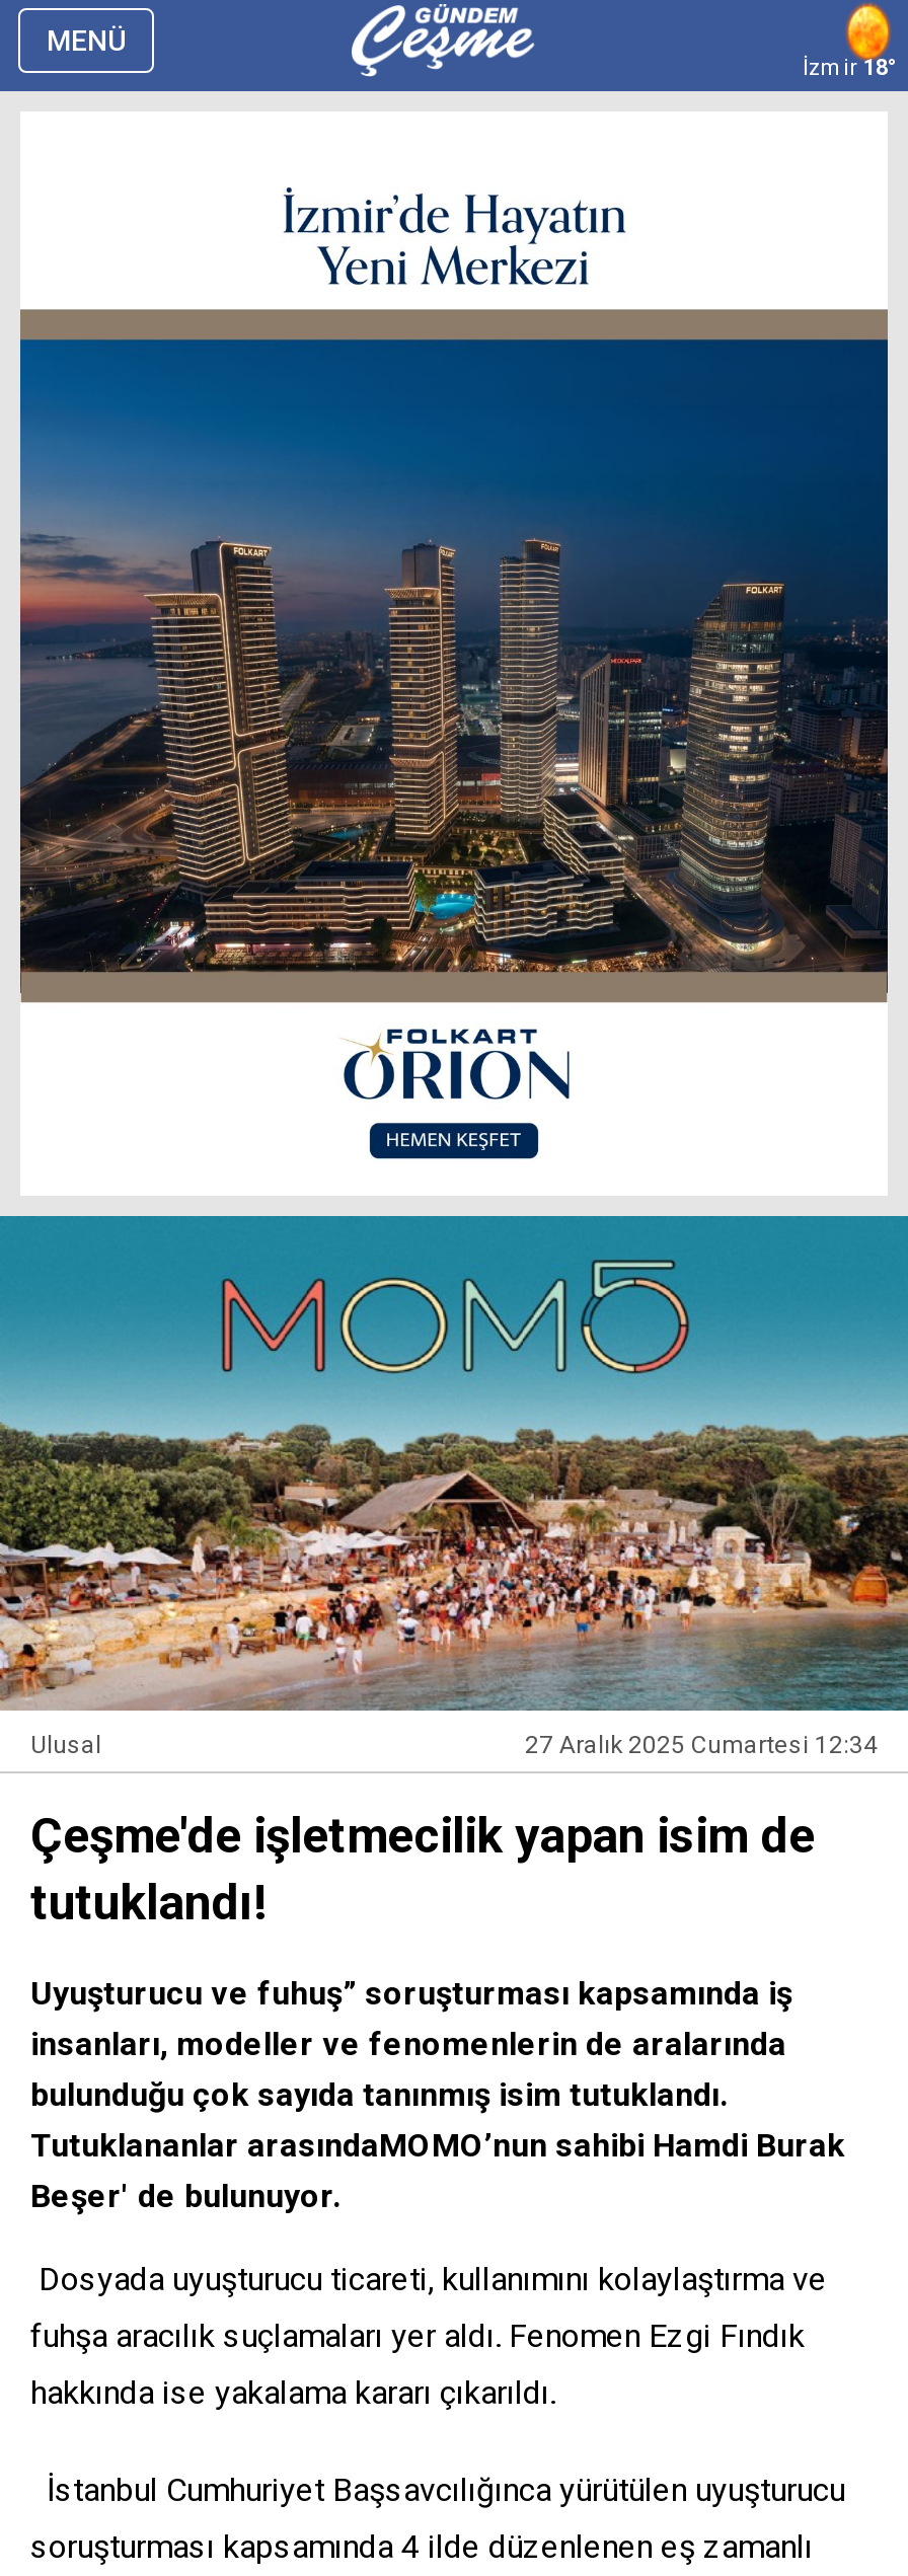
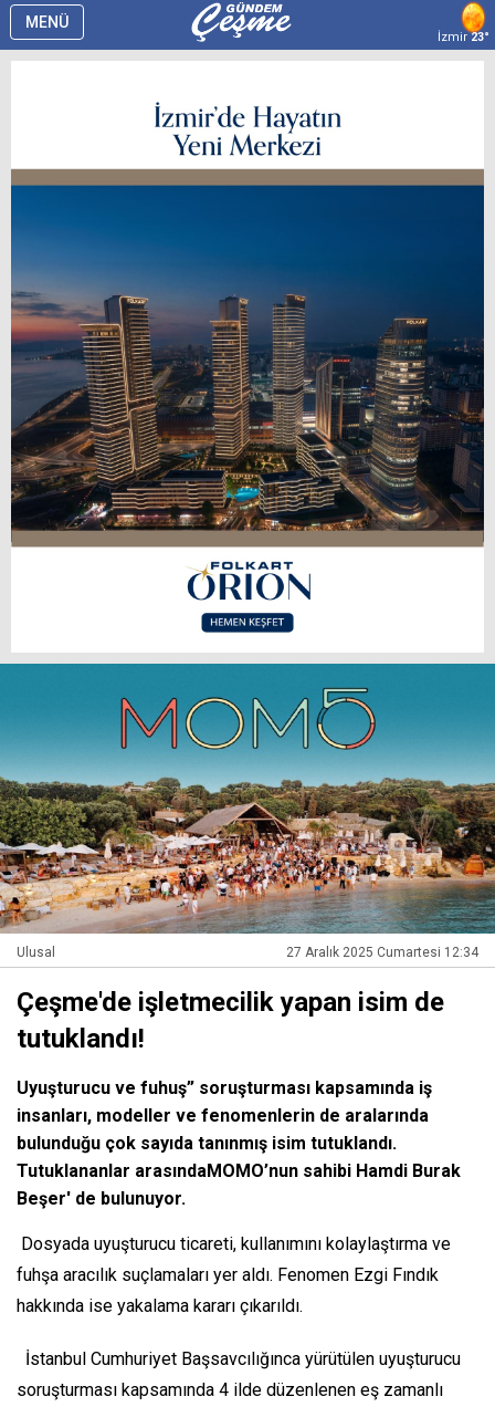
- İzmir18°
+ İzmir23°
